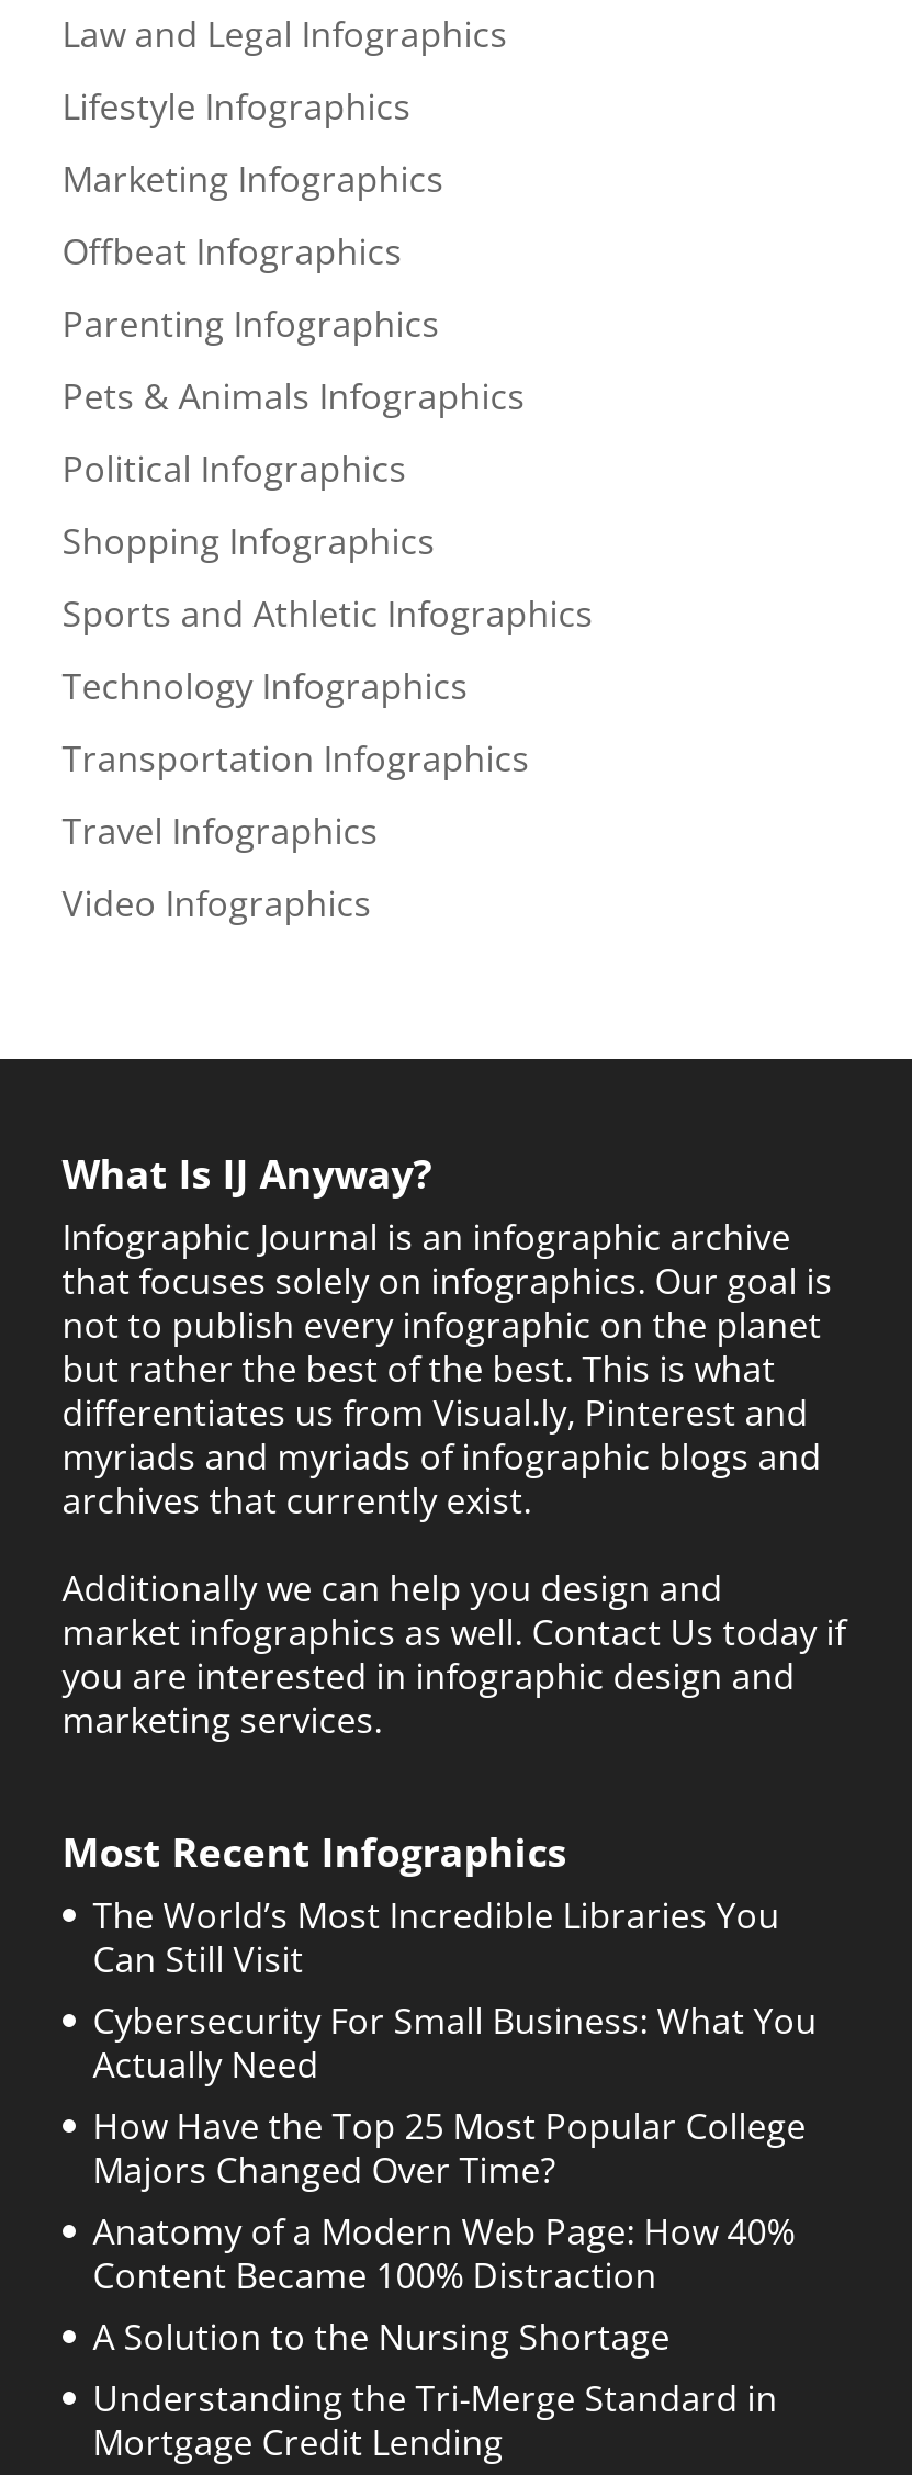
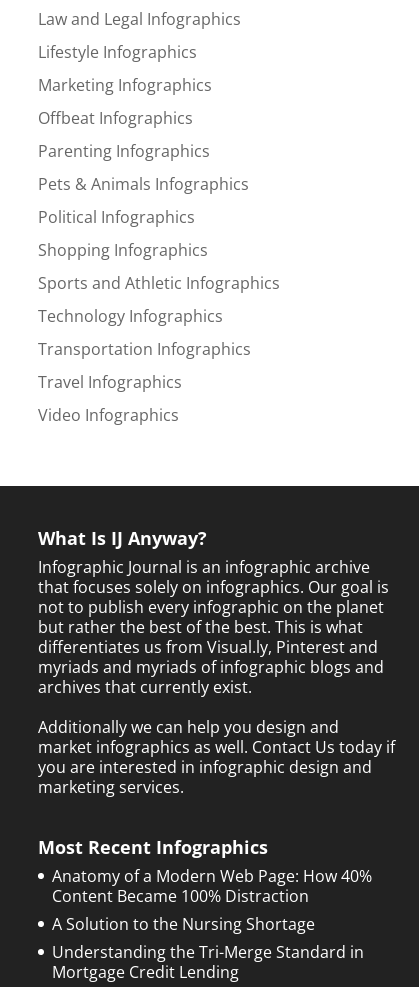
- The World’s Most Incredible Libraries You
- Can Still Visit
- Cybersecurity For Small Business: What You
- Actually Need
- How Have the Top 25 Most Popular College
- Majors Changed Over Time?
